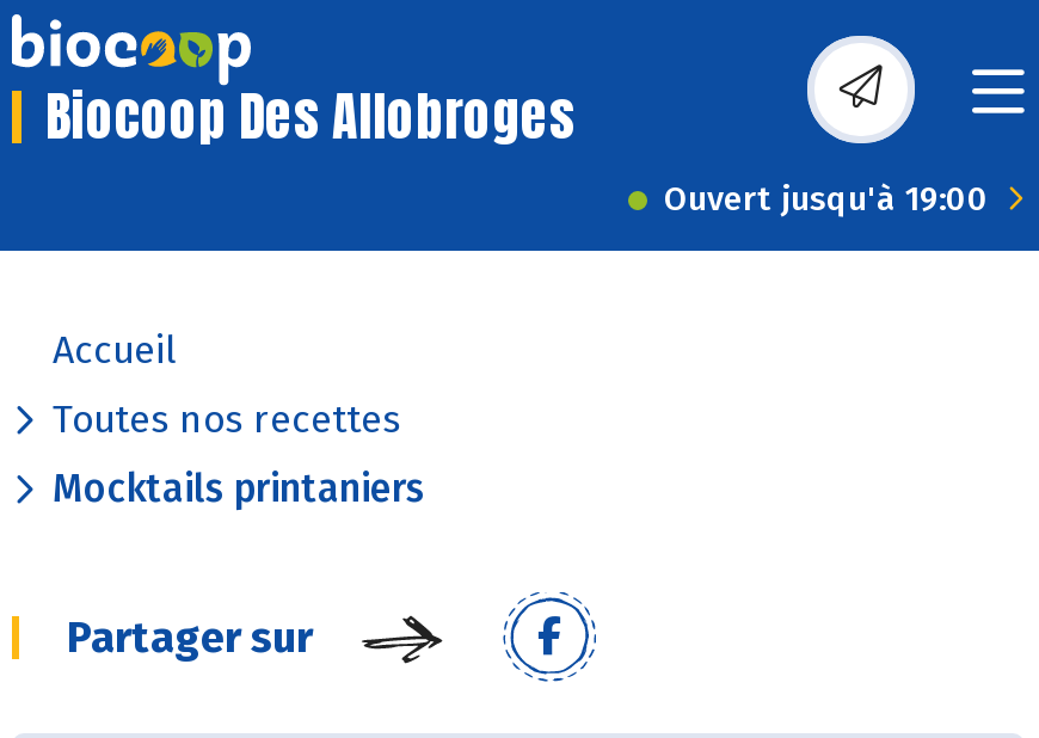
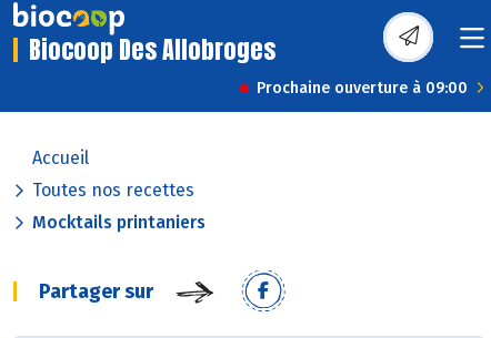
- Ouvert jusqu'à 19:00
+ Prochaine ouverture à 09:00
